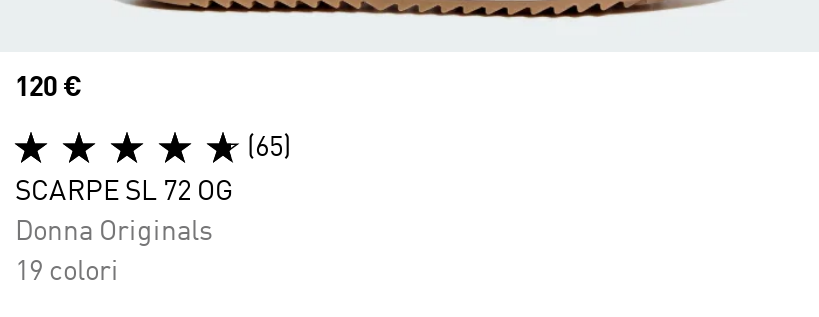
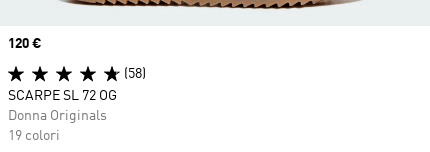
- (65)
+ (58)
